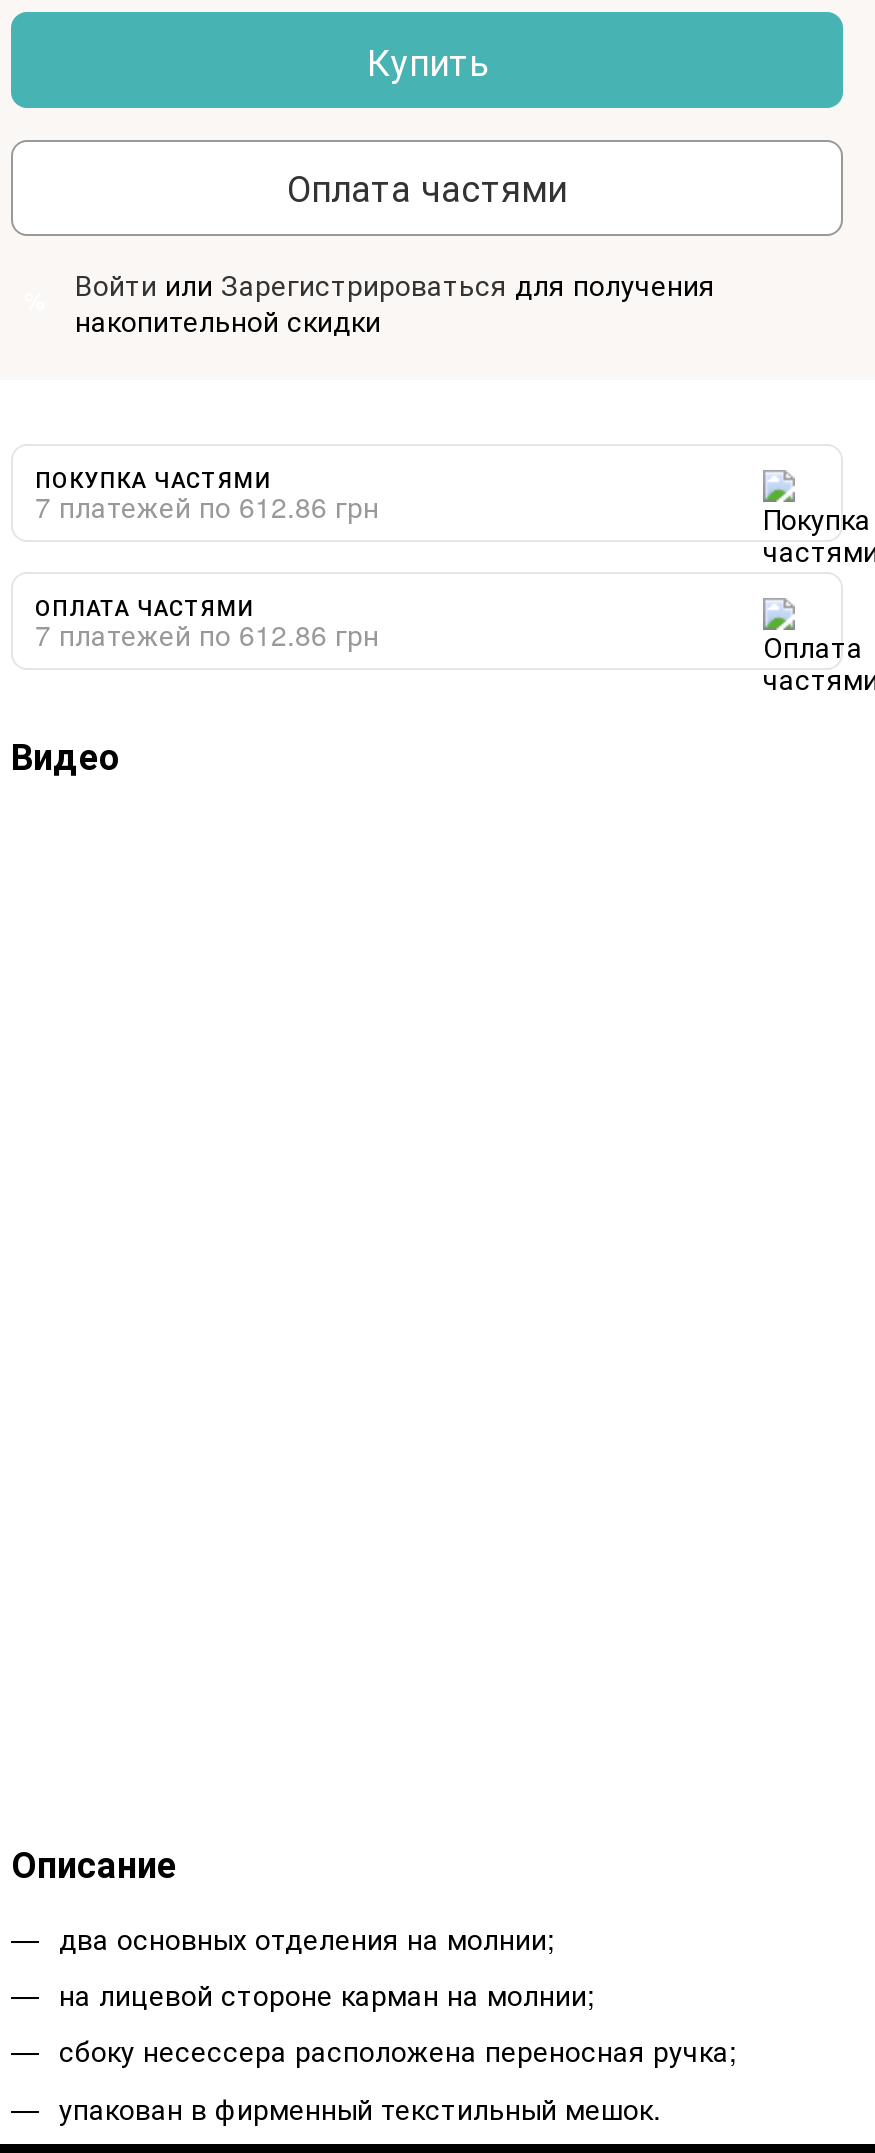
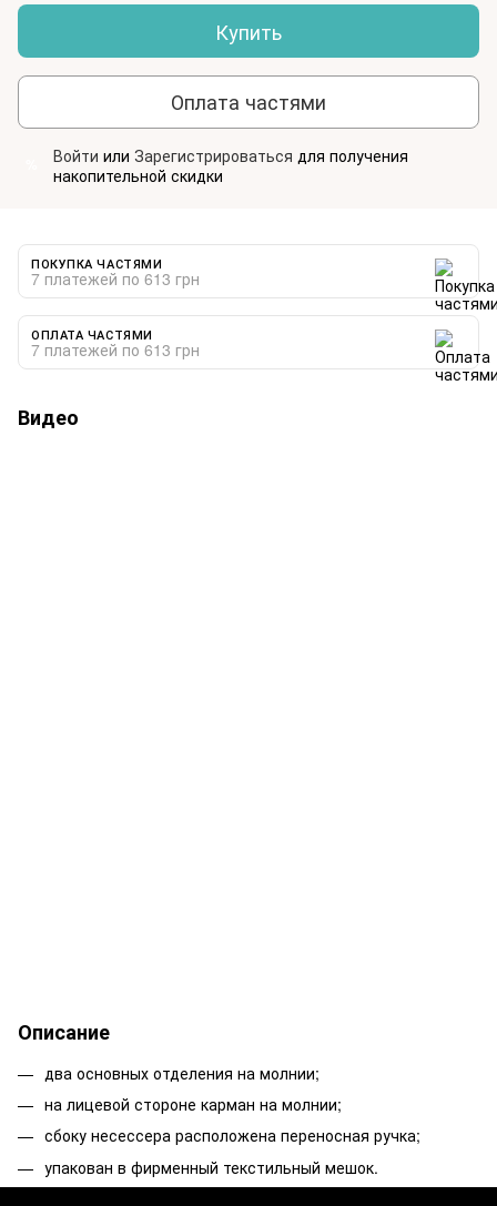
- 7 платежей по 612.86 грн
+ 7 платежей по 613 грн

- 7 платежей по 612.86 грн
+ 7 платежей по 613 грн
